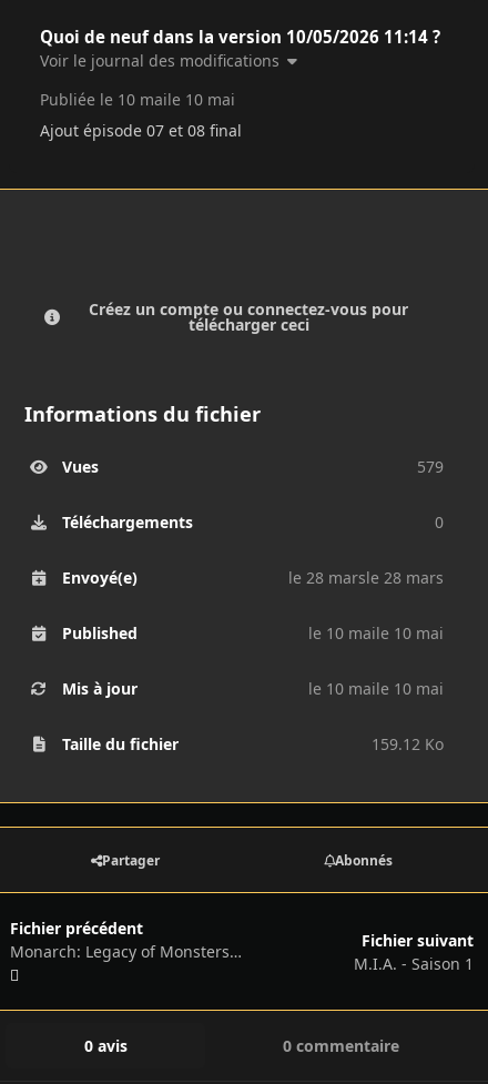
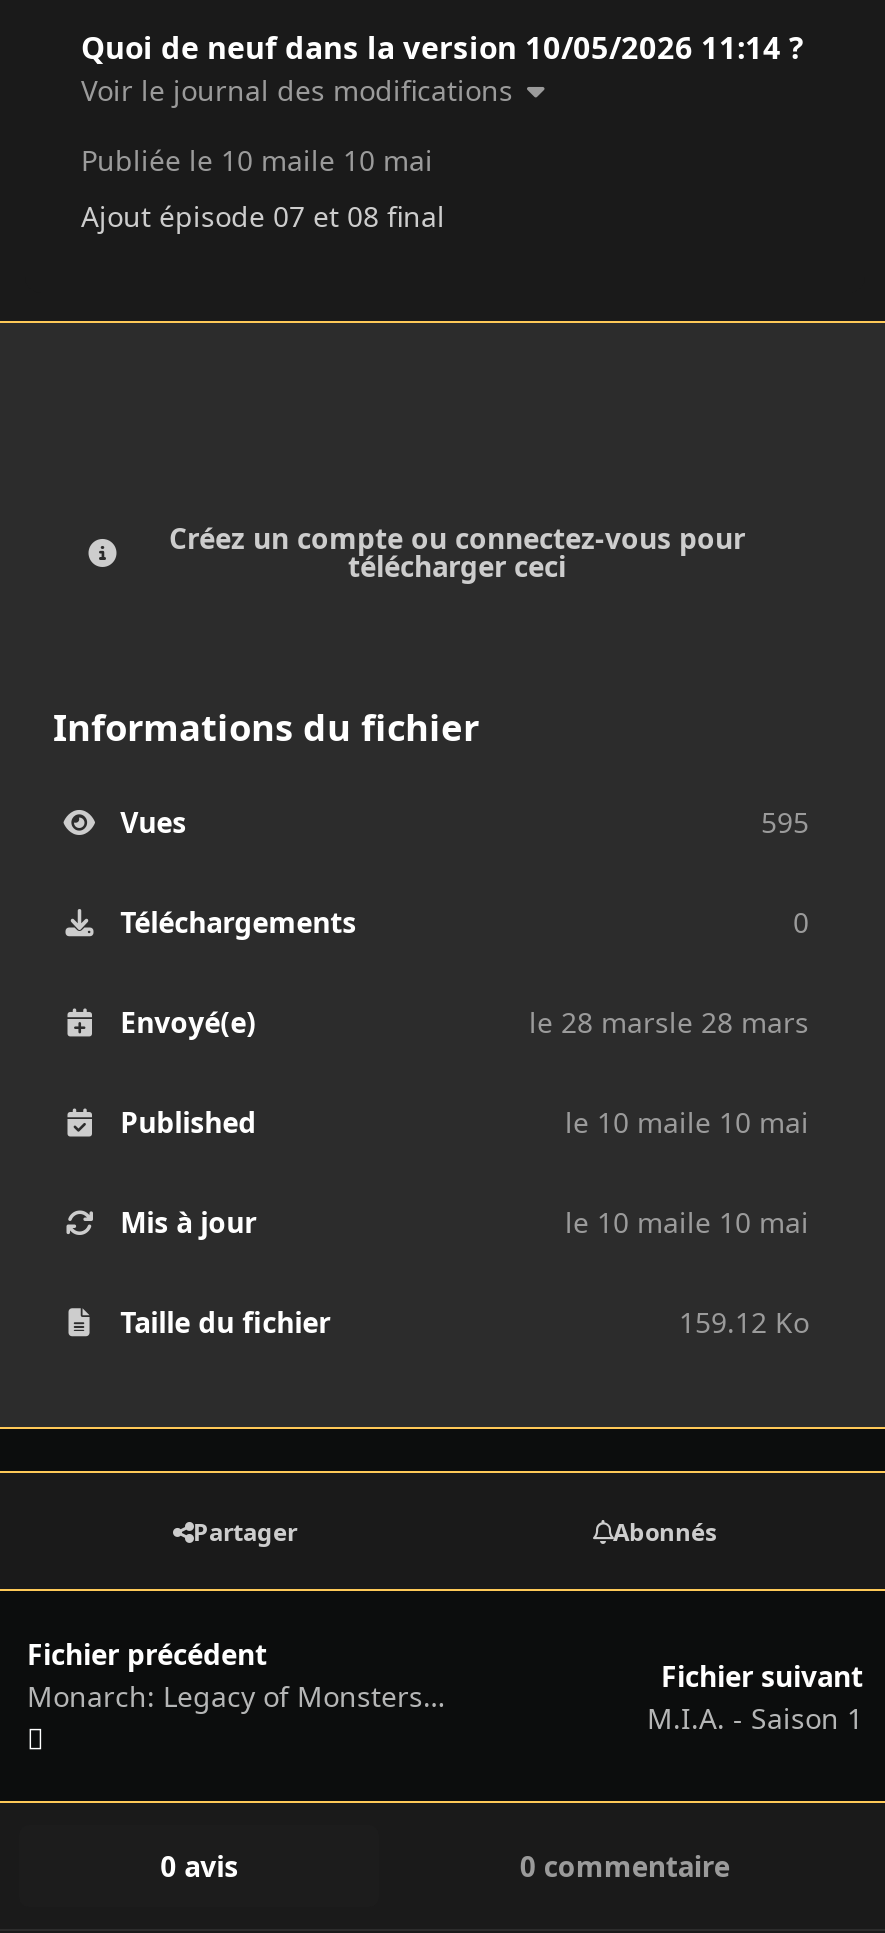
- 579
+ 595
